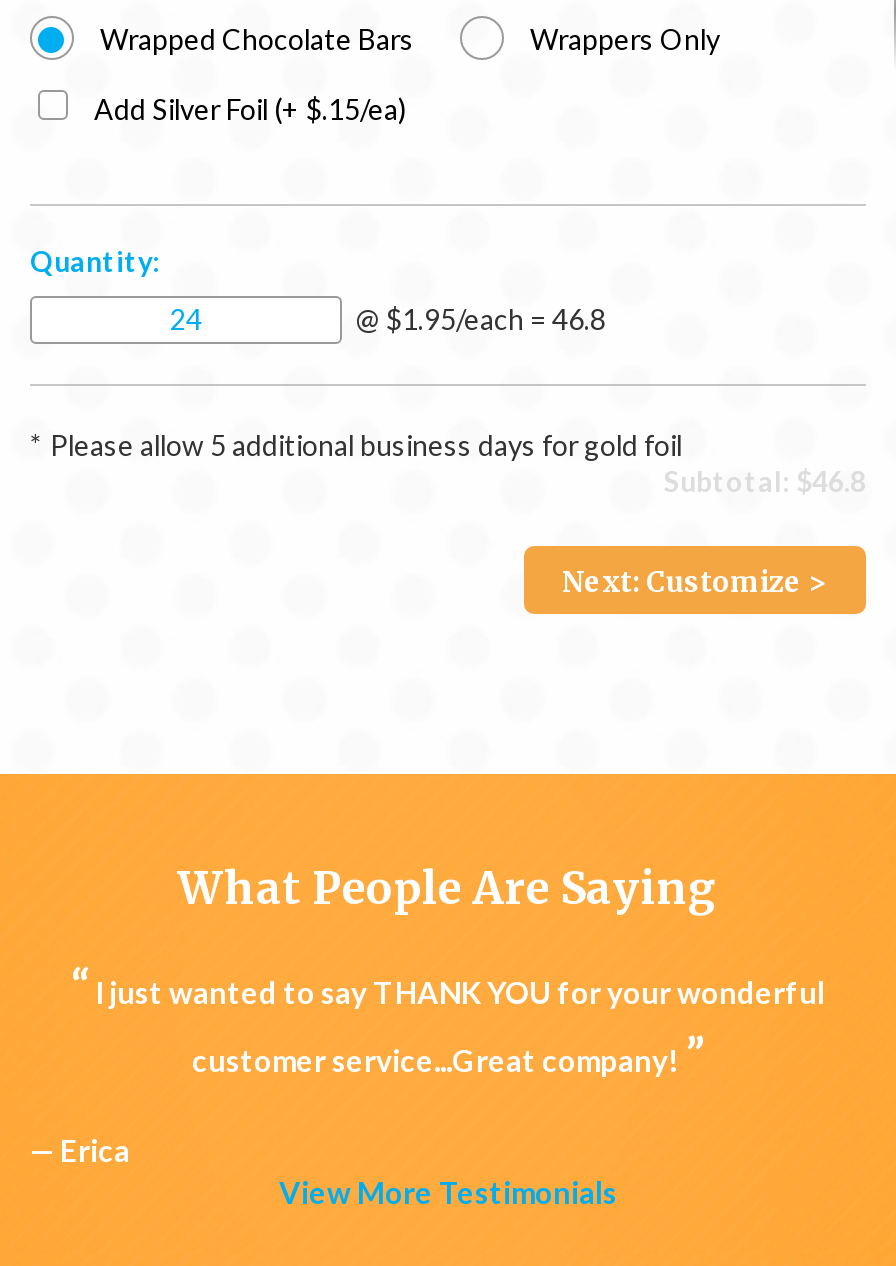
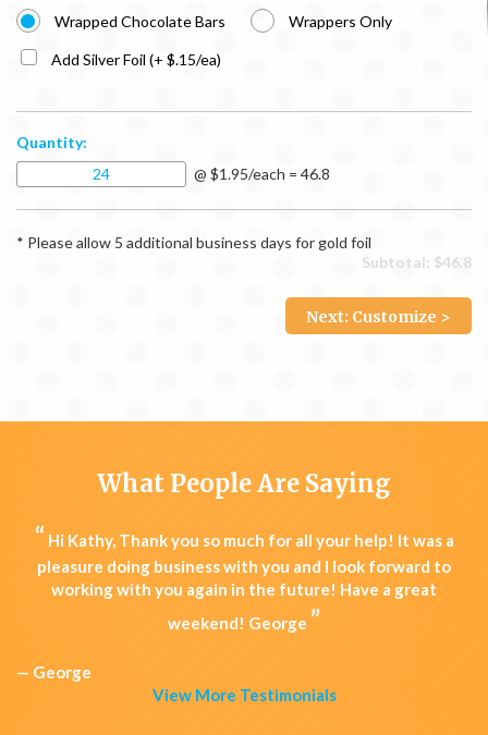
- “I just wanted to say THANK YOU for your wonderful
- customer service...Great company!”
+ “Hi Kathy, Thank you so much for all your help! It was a
+ pleasure doing business with you and I look forward to
+ working with you again in the future! Have a great
+ weekend! George”

- — Erica
+ — George
